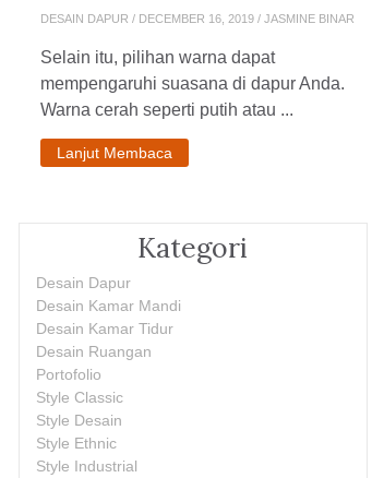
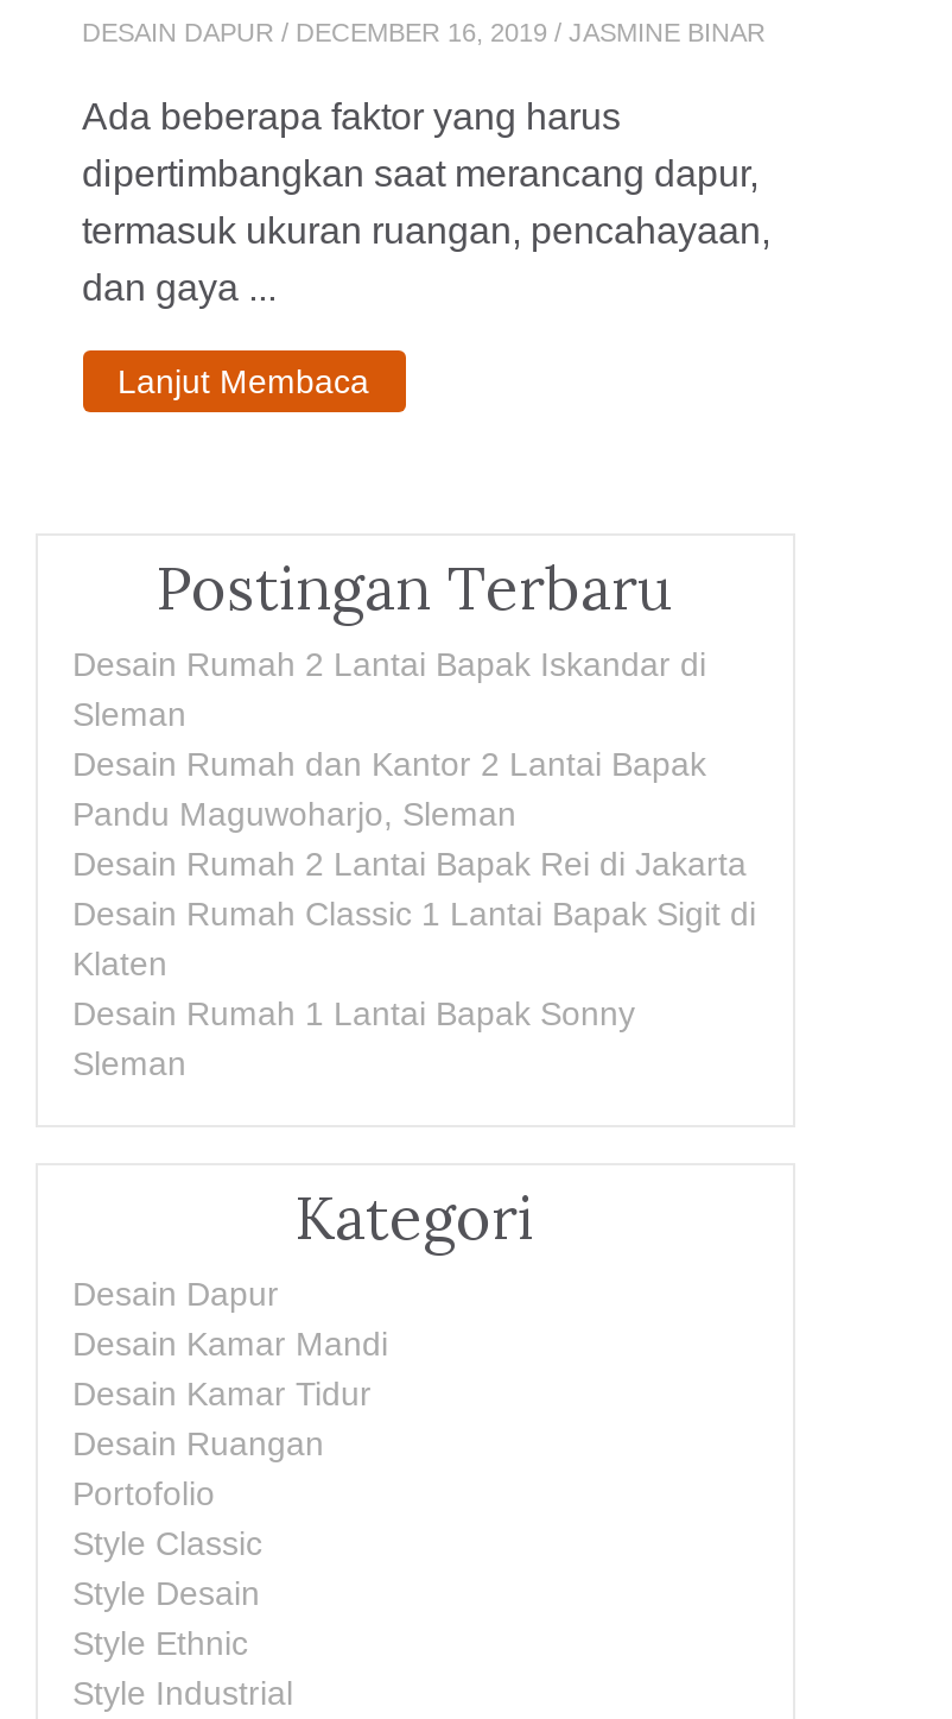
- Selain itu, pilihan warna dapat
- mempengaruhi suasana di dapur Anda.
- Warna cerah seperti putih atau ...
+ Ada beberapa faktor yang harus
+ dipertimbangkan saat merancang dapur,
+ termasuk ukuran ruangan, pencahayaan,
+ dan gaya ...

+ Postingan Terbaru
+ Desain Rumah 2 Lantai Bapak Iskandar di
+ Sleman
+ Desain Rumah dan Kantor 2 Lantai Bapak
+ Pandu Maguwoharjo, Sleman
+ Desain Rumah 2 Lantai Bapak Rei di Jakarta
+ Desain Rumah Classic 1 Lantai Bapak Sigit di
+ Klaten
+ Desain Rumah 1 Lantai Bapak Sonny
+ Sleman
